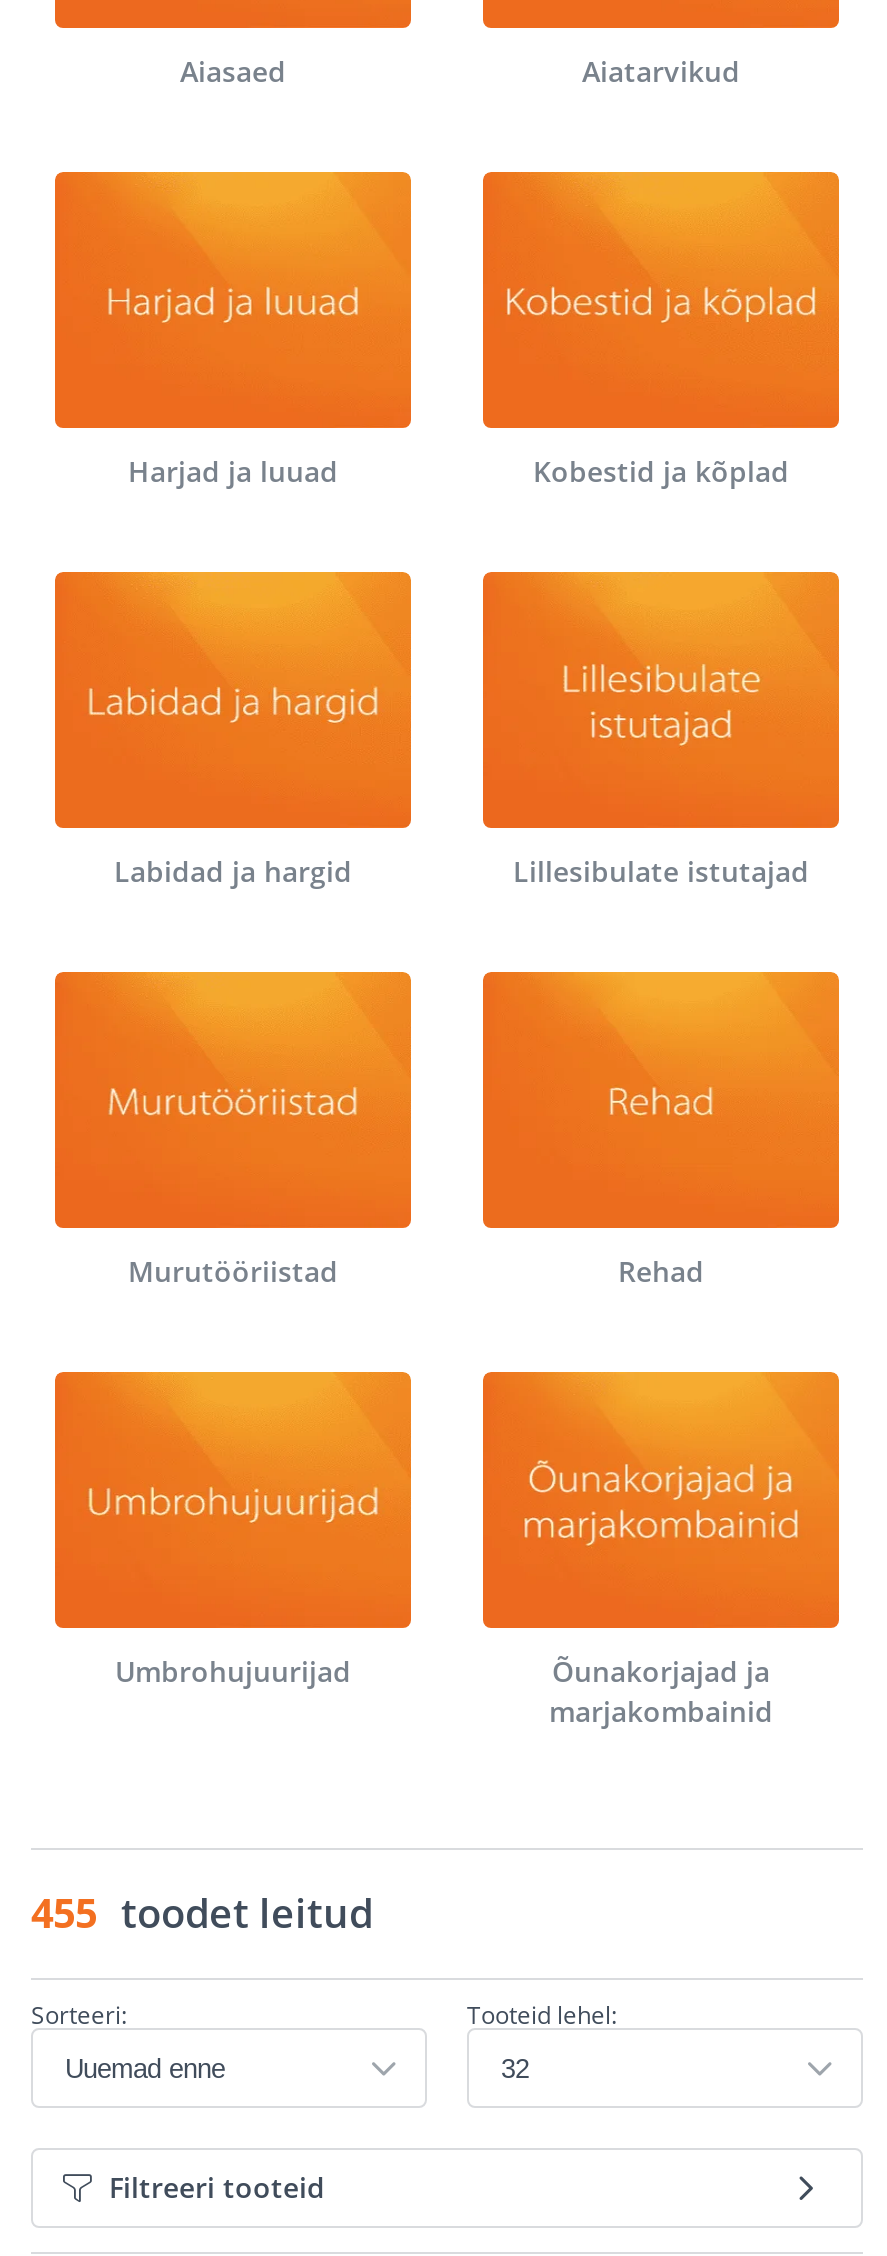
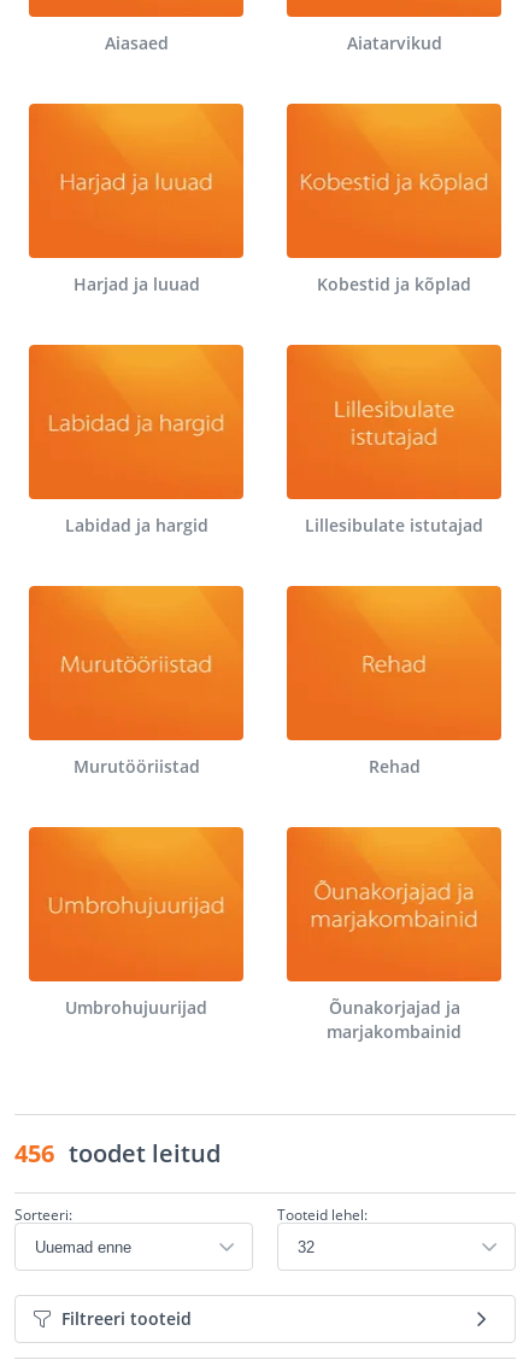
- 455 toodet leitud
+ 456 toodet leitud
